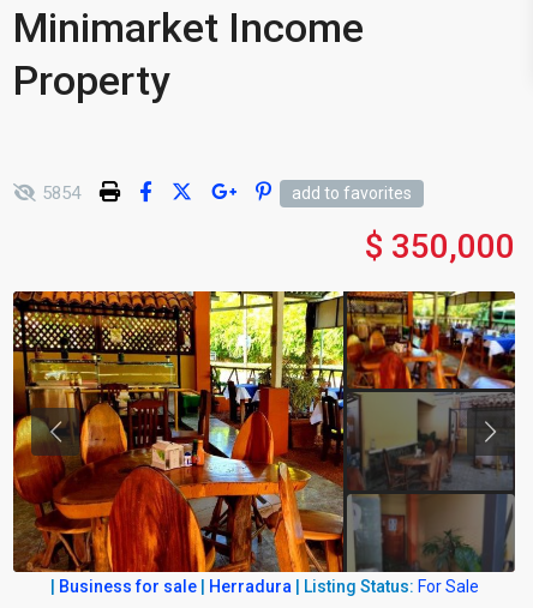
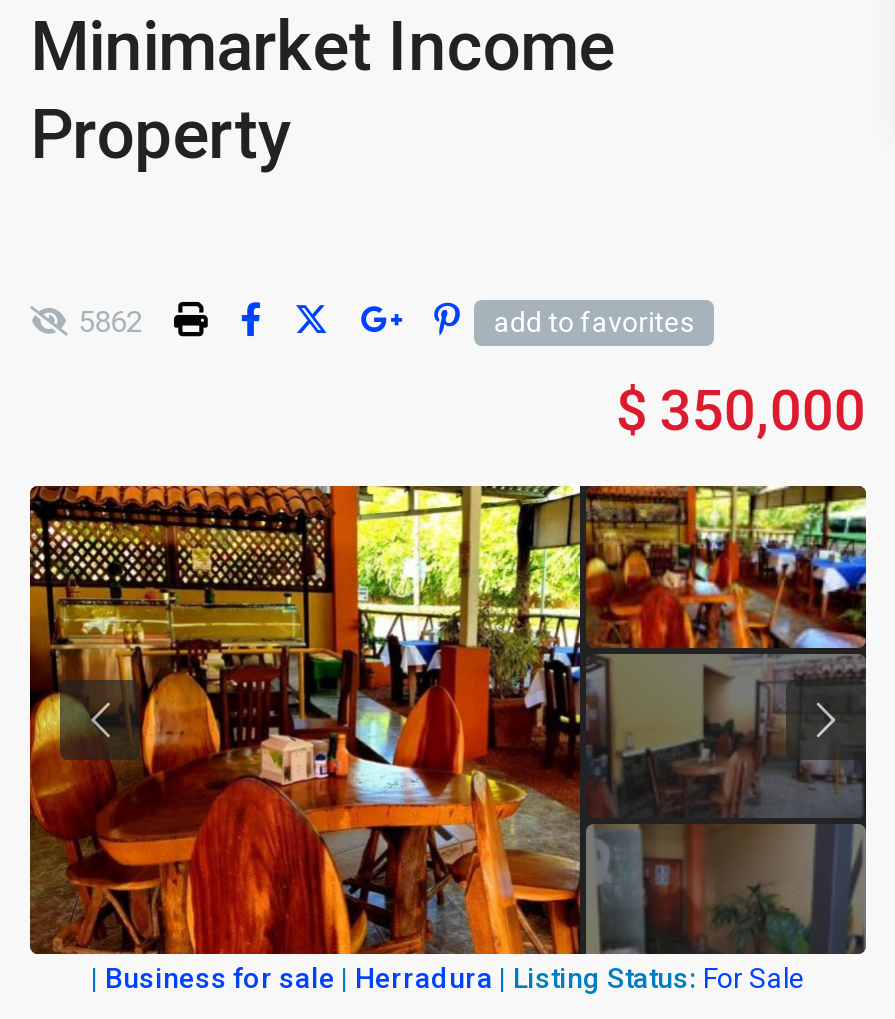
- 5854
+ 5862
